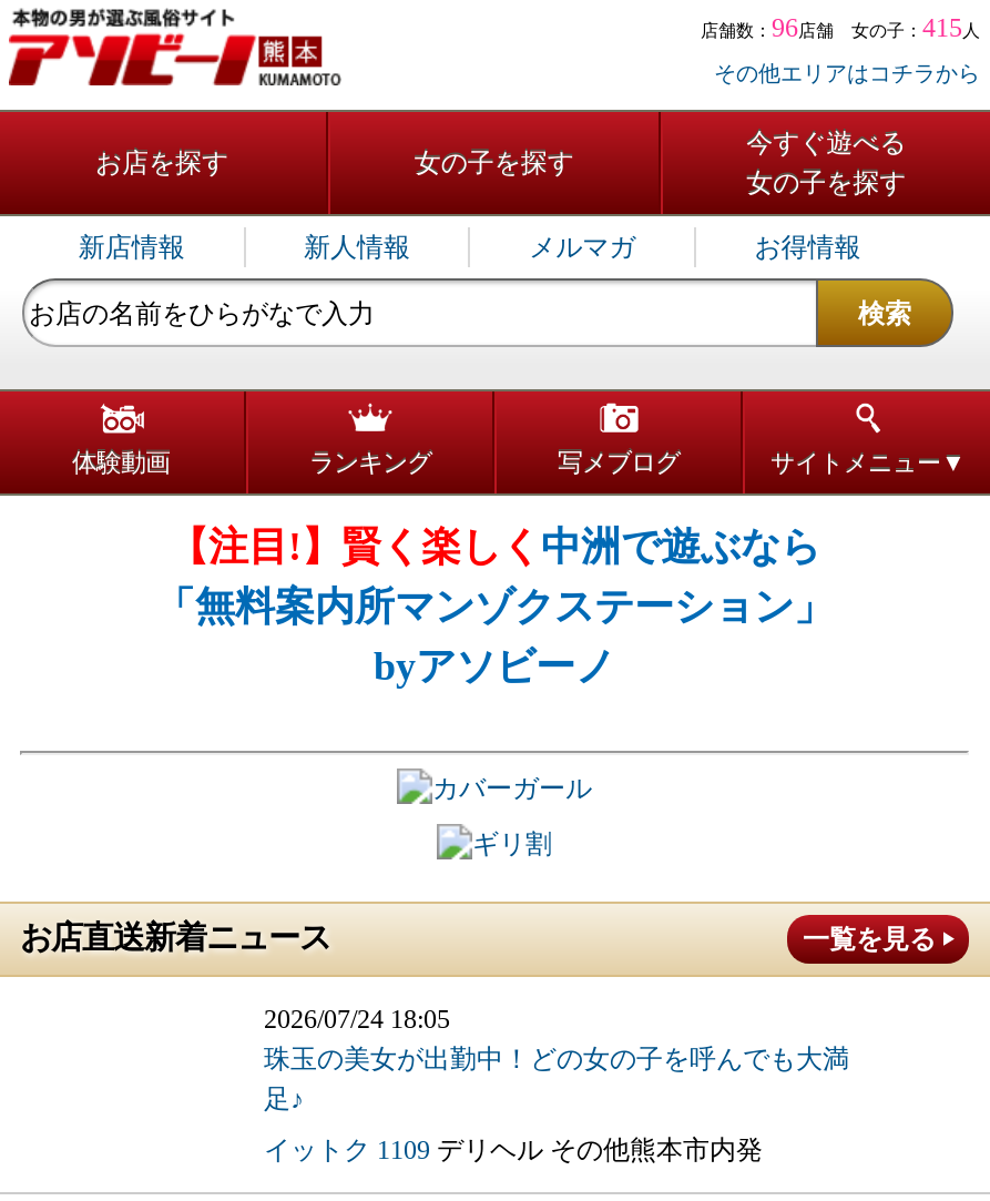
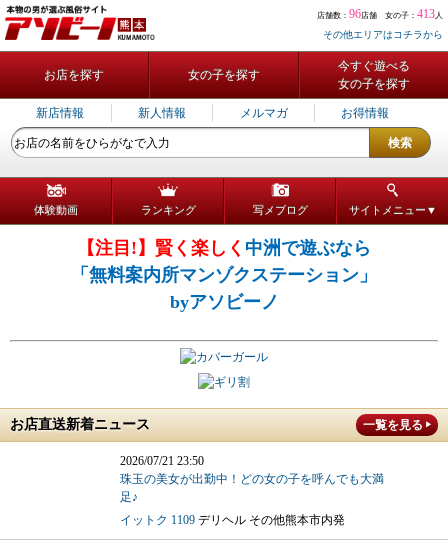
- 店舗数：96店舗 女の子：415人
+ 店舗数：96店舗 女の子：413人

- 2026/07/24 18:05
+ 2026/07/21 23:50
